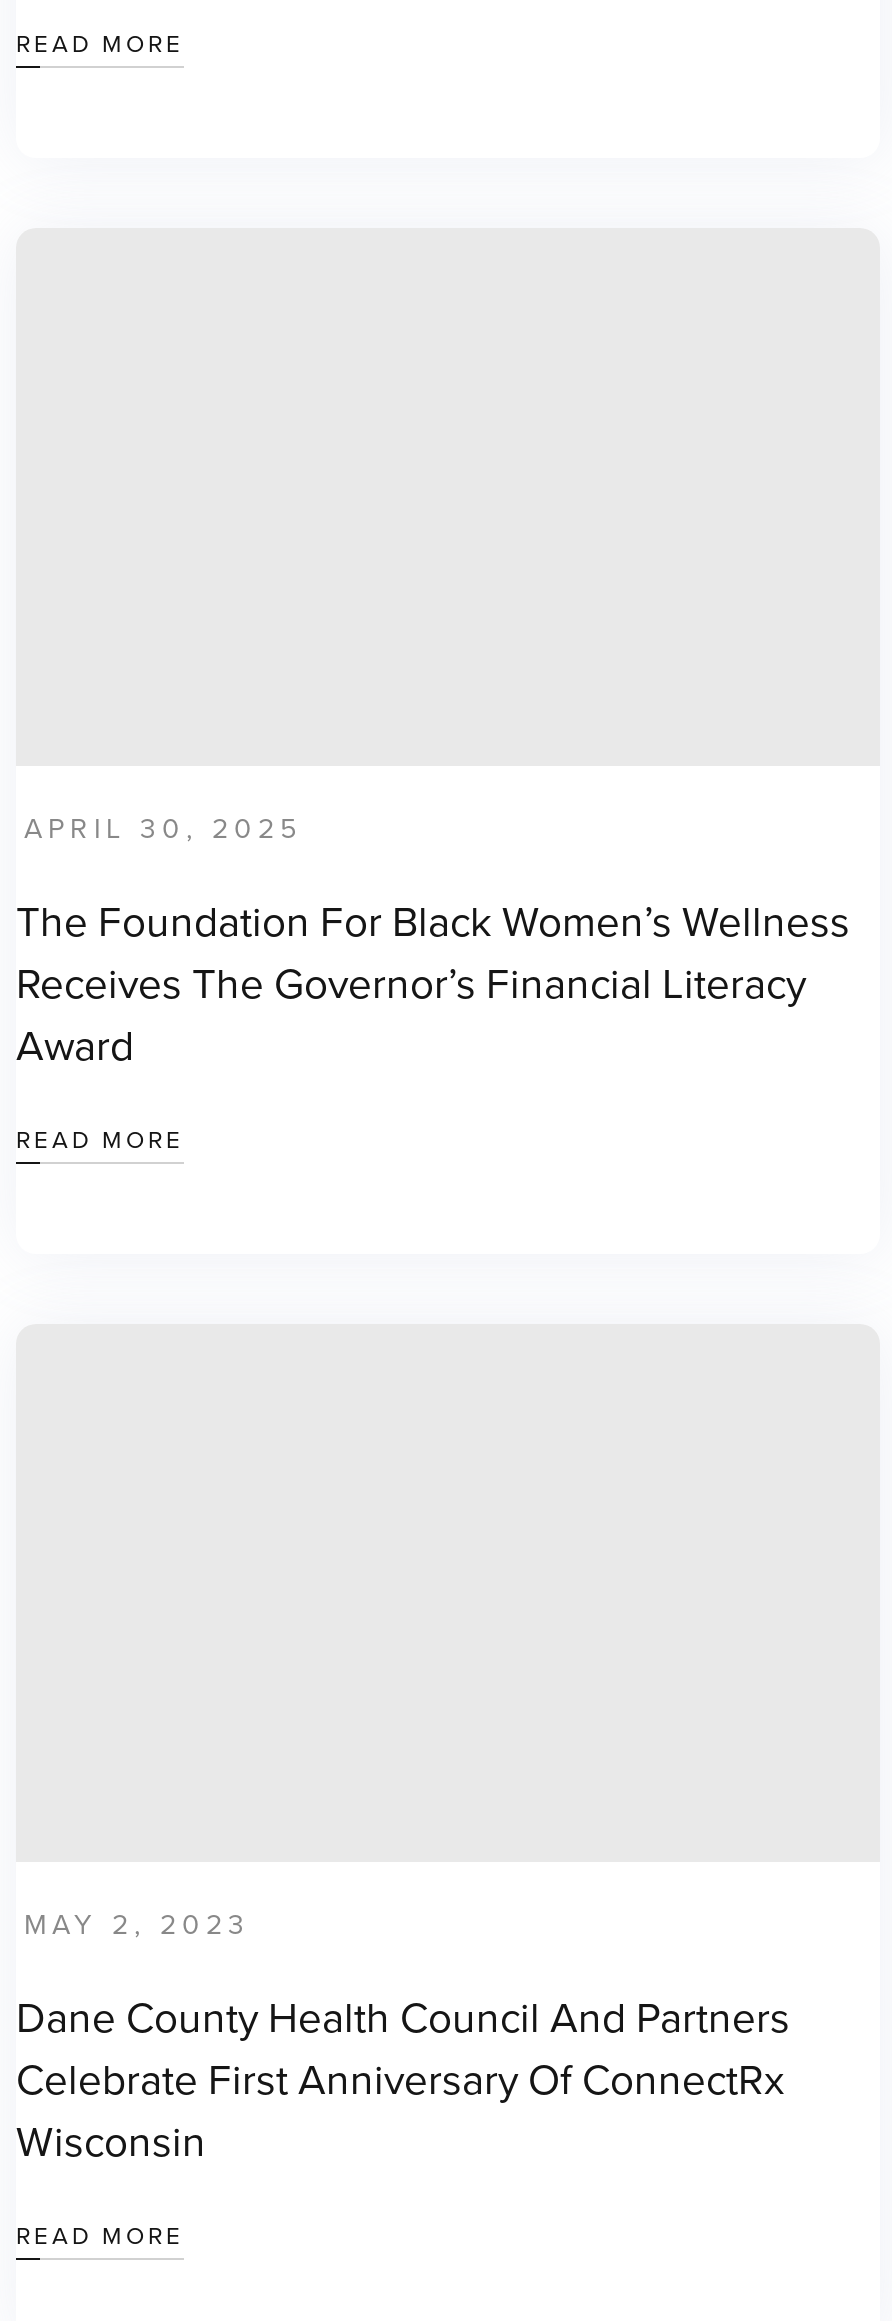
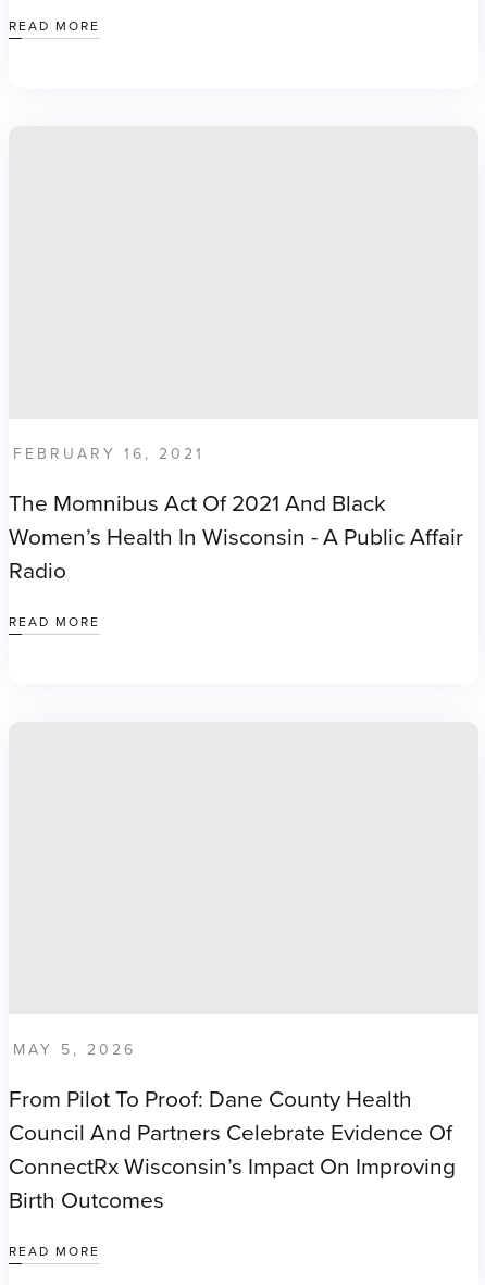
- APRIL 30, 2025
+ FEBRUARY 16, 2021

- The Foundation For Black Women’s Wellness
- Receives The Governor’s Financial Literacy
- Award
+ The Momnibus Act Of 2021 And Black
+ Women’s Health In Wisconsin - A Public Affair
+ Radio

- MAY 2, 2023
+ MAY 5, 2026

- Dane County Health Council And Partners
- Celebrate First Anniversary Of ConnectRx
- Wisconsin
+ From Pilot To Proof: Dane County Health
+ Council And Partners Celebrate Evidence Of
+ ConnectRx Wisconsin’s Impact On Improving
+ Birth Outcomes
